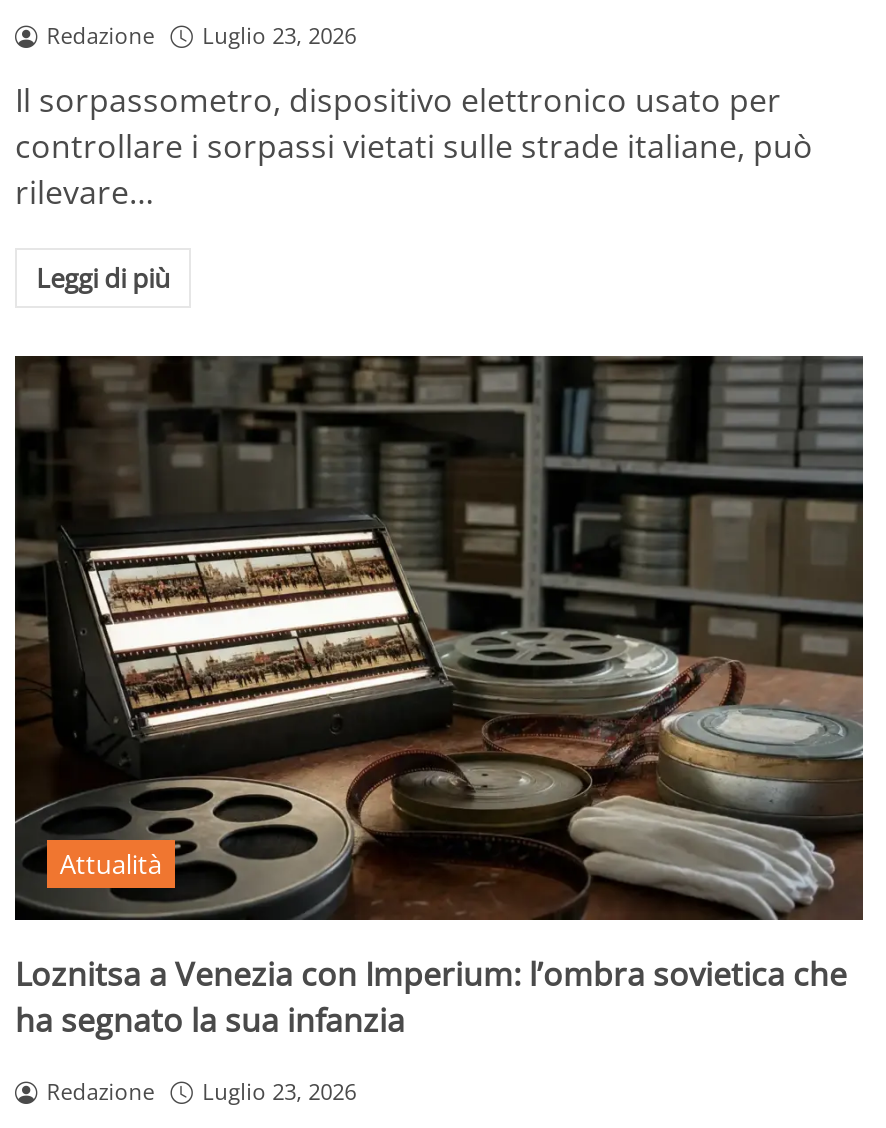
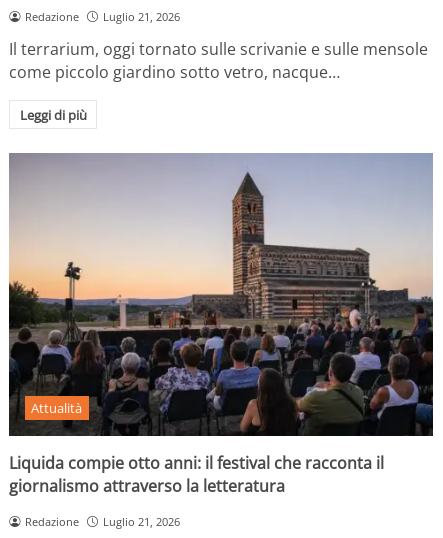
- Redazione Luglio 23, 2026
+ Redazione Luglio 21, 2026

- Il sorpassometro, dispositivo elettronico usato per
- controllare i sorpassi vietati sulle strade italiane, può
- rilevare…
+ Il terrarium, oggi tornato sulle scrivanie e sulle mensole
+ come piccolo giardino sotto vetro, nacque…

- [image]
- Loznitsa a Venezia con Imperium: l’ombra sovietica che
- ha segnato la sua infanzia
+ [image]
+ Liquida compie otto anni: il festival che racconta il
+ giornalismo attraverso la letteratura

- Redazione Luglio 23, 2026
+ Redazione Luglio 21, 2026
